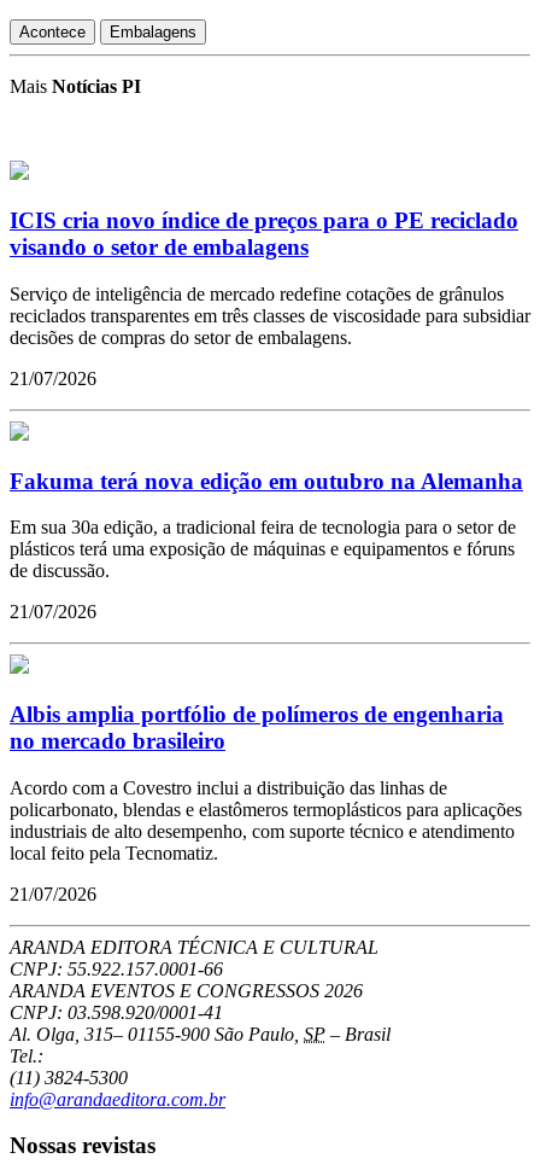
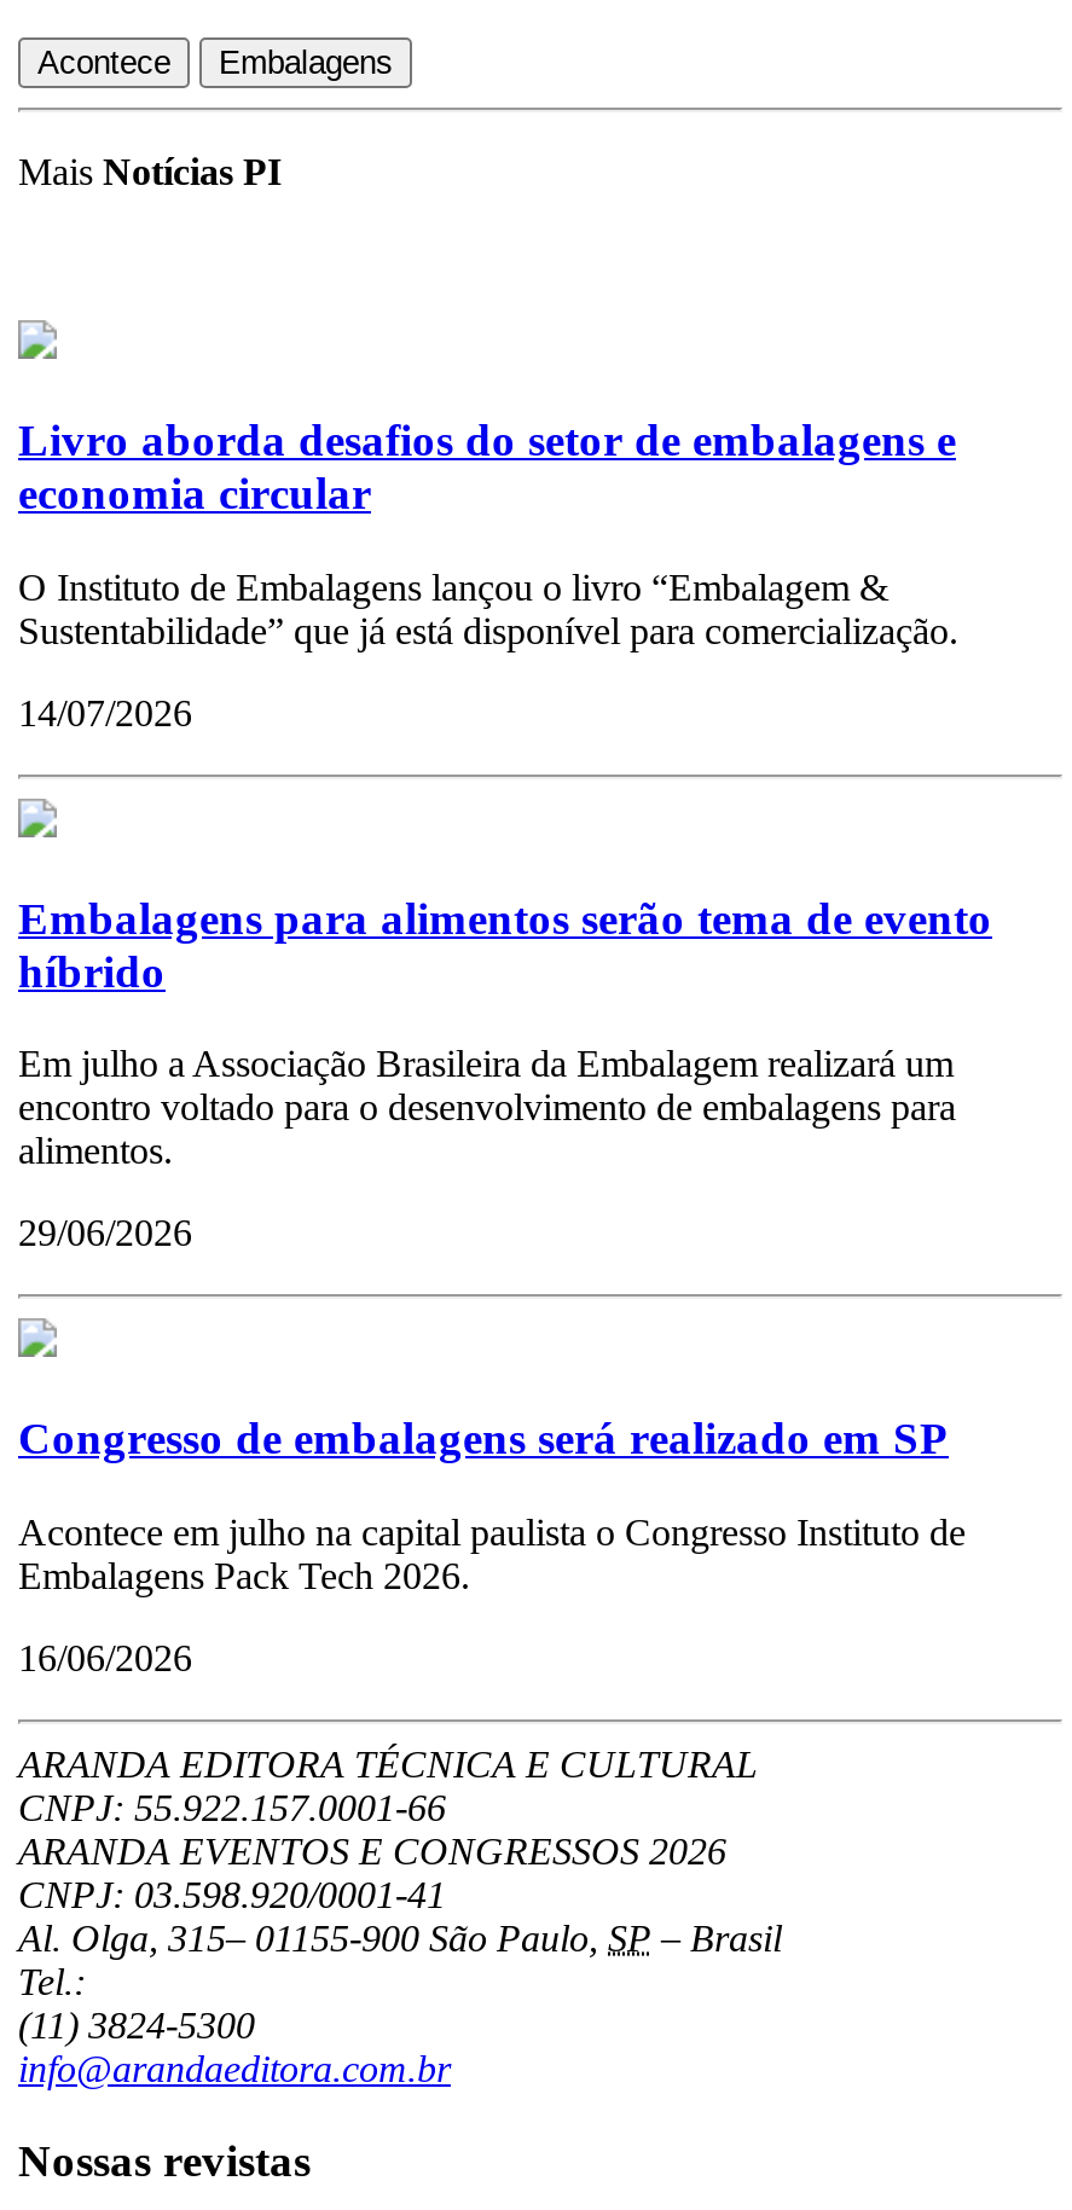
- ICIS cria novo índice de preços para o PE reciclado
- visando o setor de embalagens
+ Livro aborda desafios do setor de embalagens e
+ economia circular

- Serviço de inteligência de mercado redefine cotações de grânulos
- reciclados transparentes em três classes de viscosidade para subsidiar
- decisões de compras do setor de embalagens.
+ O Instituto de Embalagens lançou o livro “Embalagem &
+ Sustentabilidade” que já está disponível para comercialização.

- 21/07/2026
+ 14/07/2026

- Fakuma terá nova edição em outubro na Alemanha
+ Embalagens para alimentos serão tema de evento
+ híbrido

- Em sua 30a edição, a tradicional feira de tecnologia para o setor de
- plásticos terá uma exposição de máquinas e equipamentos e fóruns
- de discussão.
+ Em julho a Associação Brasileira da Embalagem realizará um
+ encontro voltado para o desenvolvimento de embalagens para
+ alimentos.

- 21/07/2026
+ 29/06/2026

- Albis amplia portfólio de polímeros de engenharia
- no mercado brasileiro
+ Congresso de embalagens será realizado em SP

- Acordo com a Covestro inclui a distribuição das linhas de
- policarbonato, blendas e elastômeros termoplásticos para aplicações
- industriais de alto desempenho, com suporte técnico e atendimento
- local feito pela Tecnomatiz.
+ Acontece em julho na capital paulista o Congresso Instituto de
+ Embalagens Pack Tech 2026.

- 21/07/2026
+ 16/06/2026
